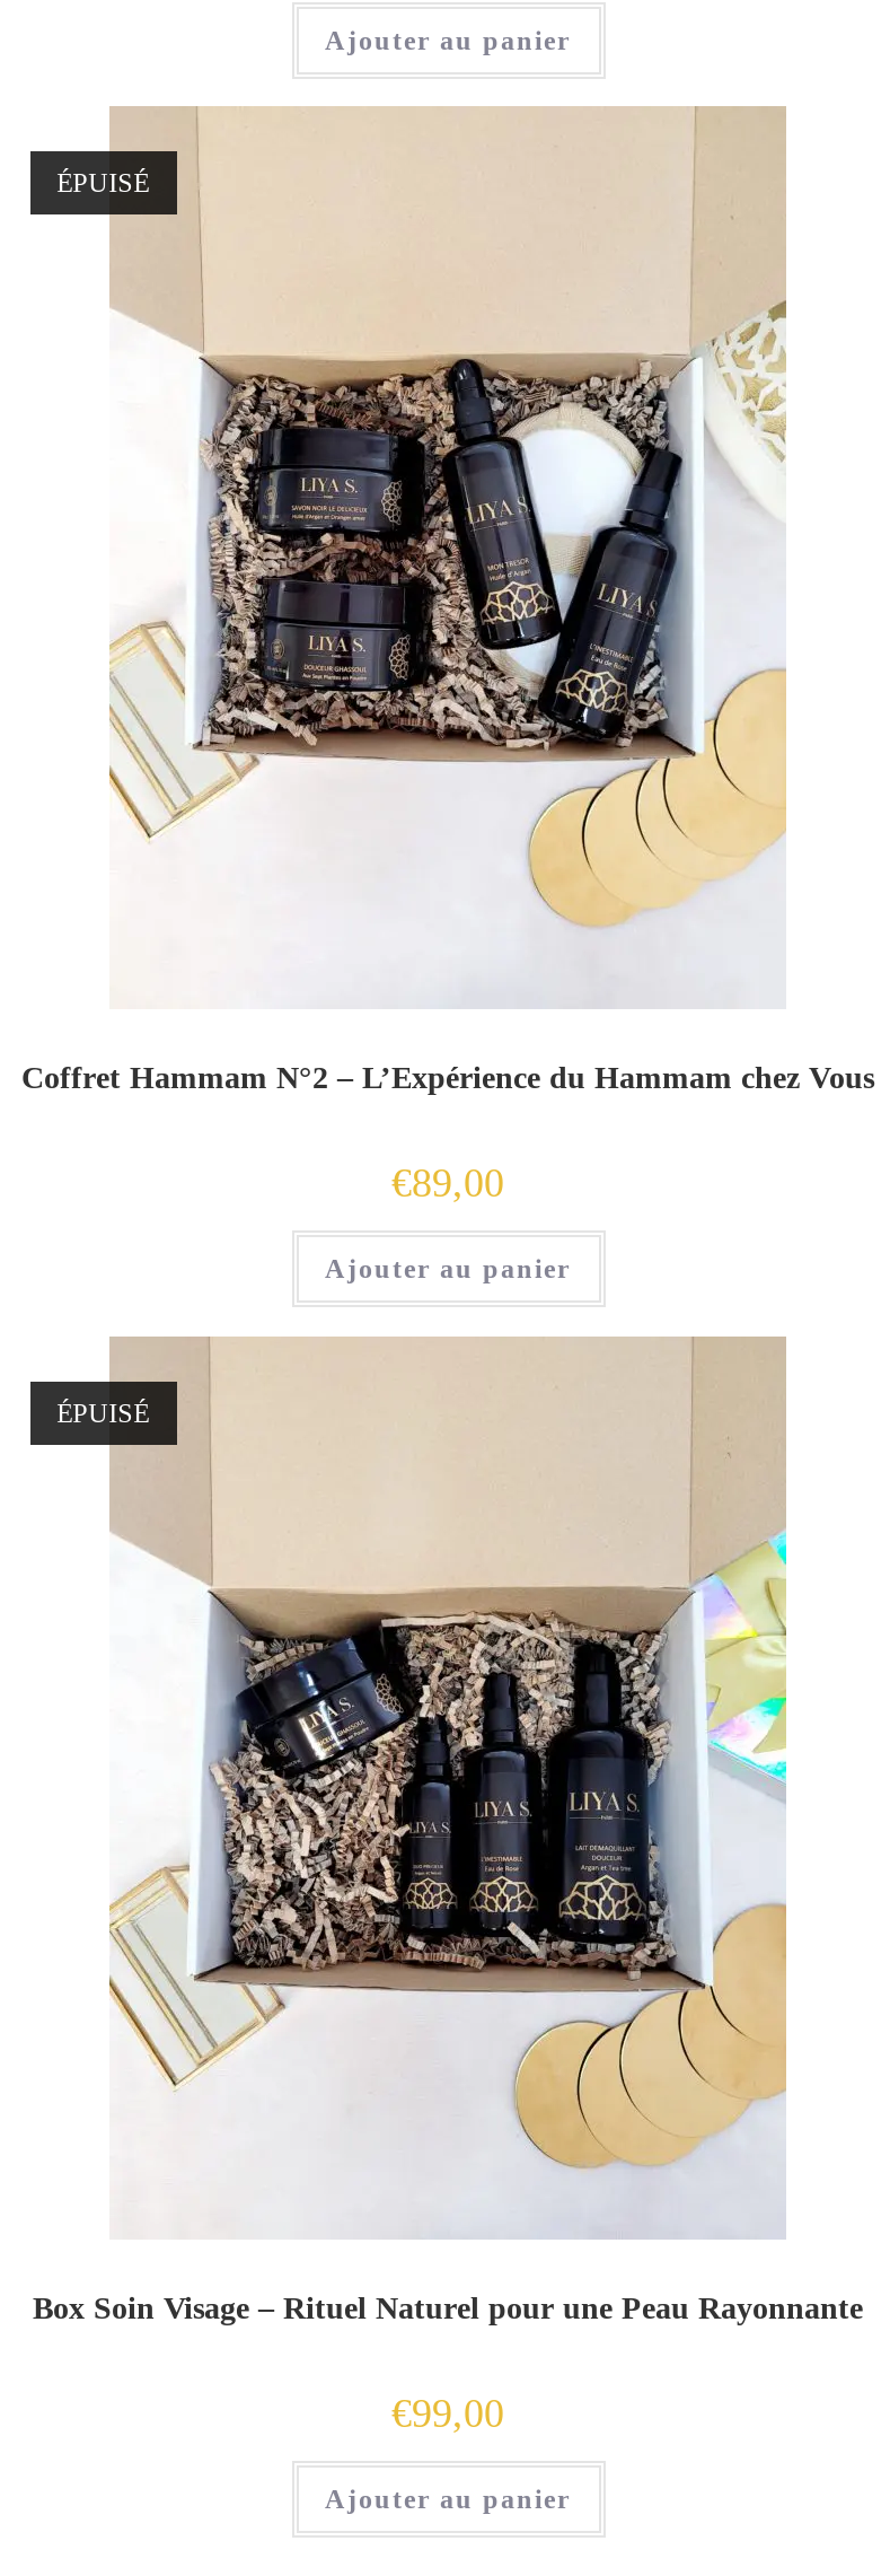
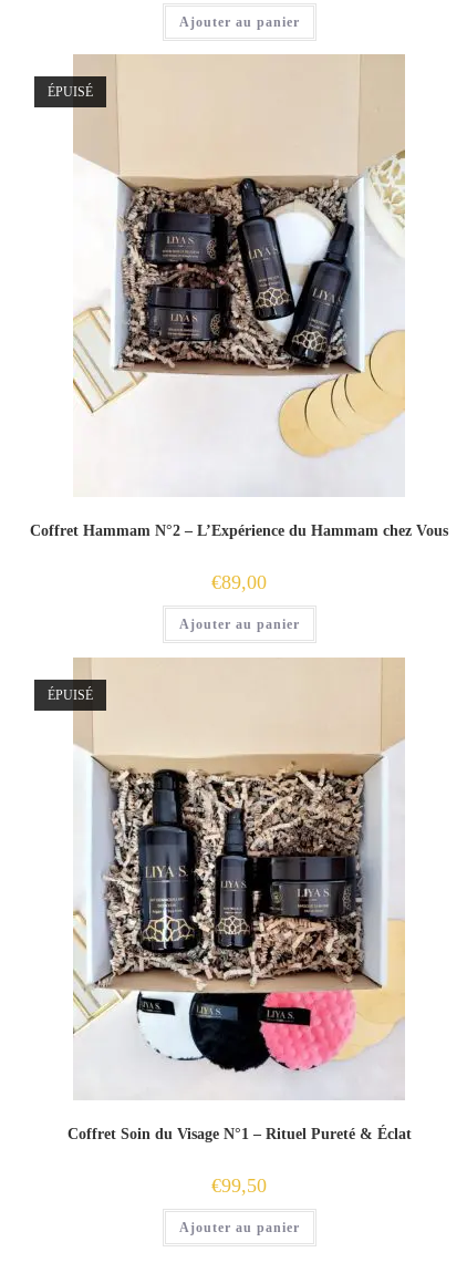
- [image]
+ [image]

- Box Soin Visage – Rituel Naturel pour une Peau Rayonnante
+ Coffret Soin du Visage N°1 – Rituel Pureté & Éclat

- €99,00
+ €99,50
